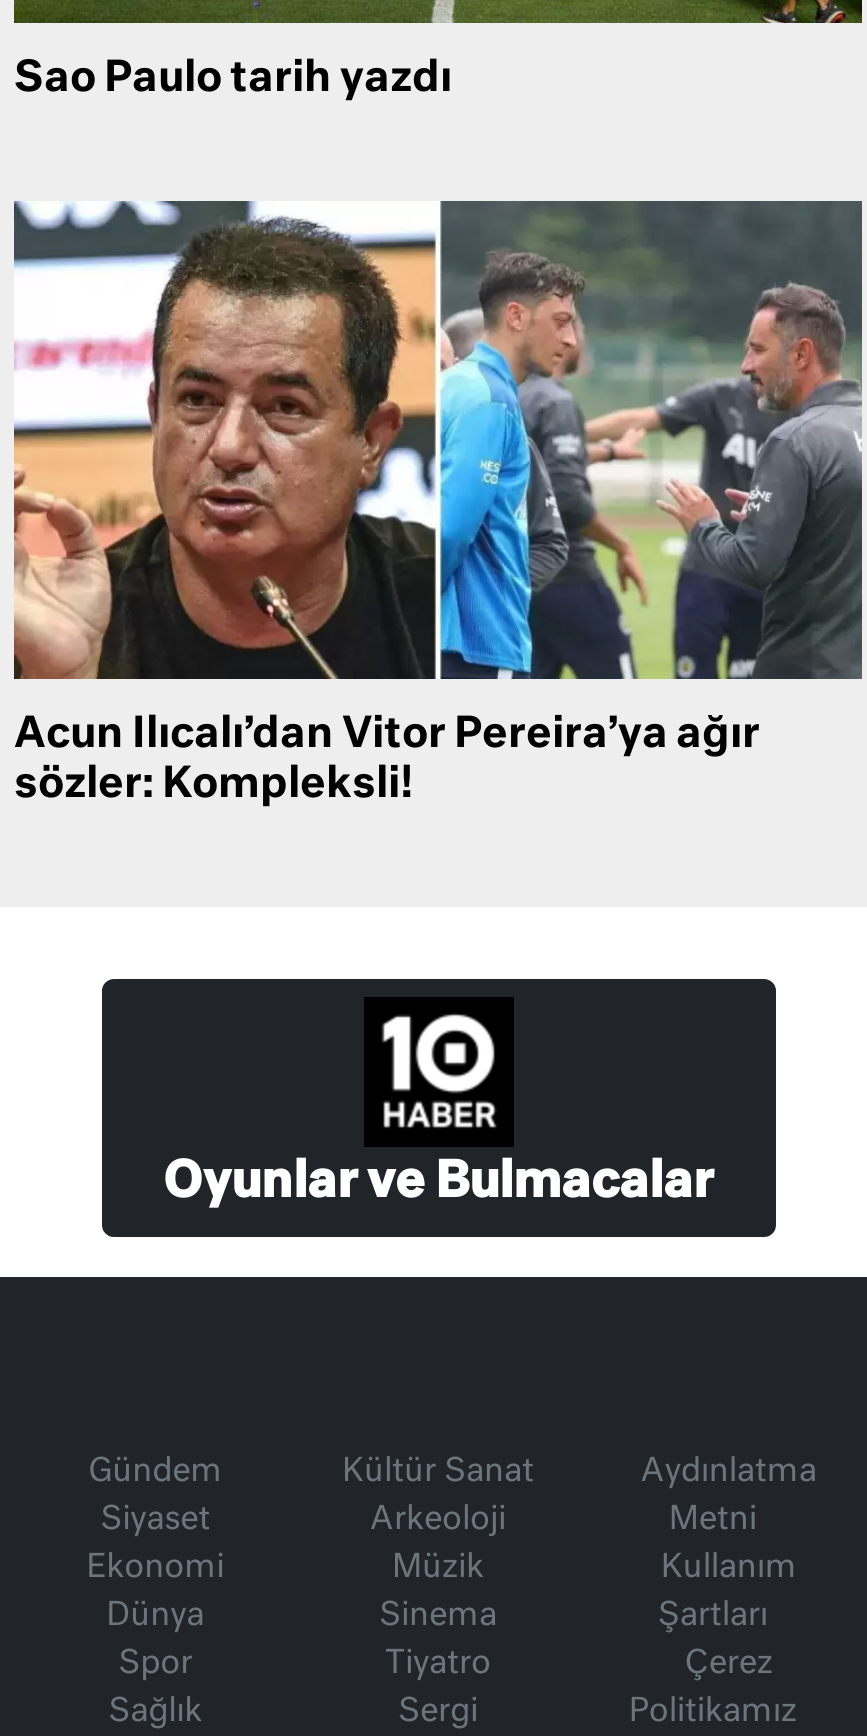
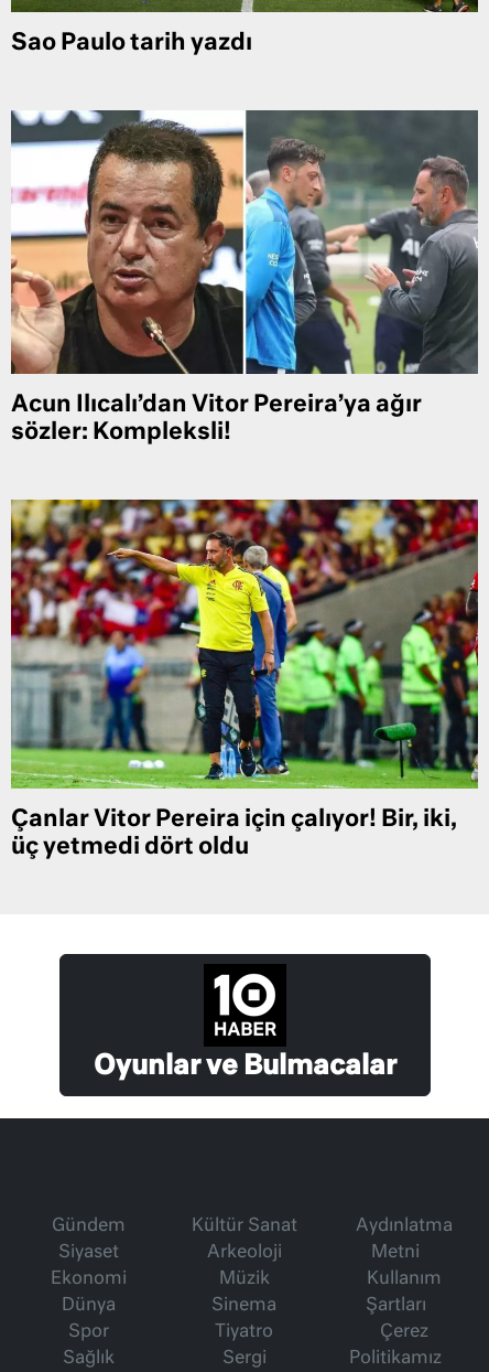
+ [image]
+ Çanlar Vitor Pereira için çalıyor! Bir, iki,
+ üç yetmedi dört oldu
